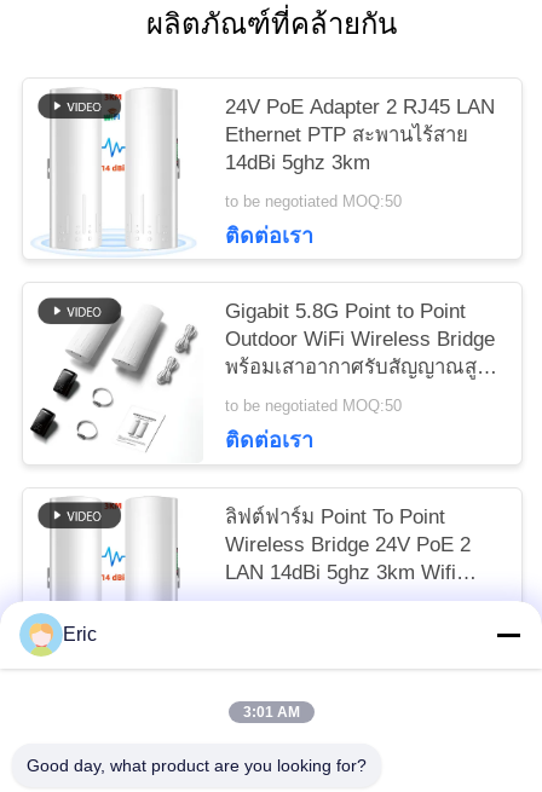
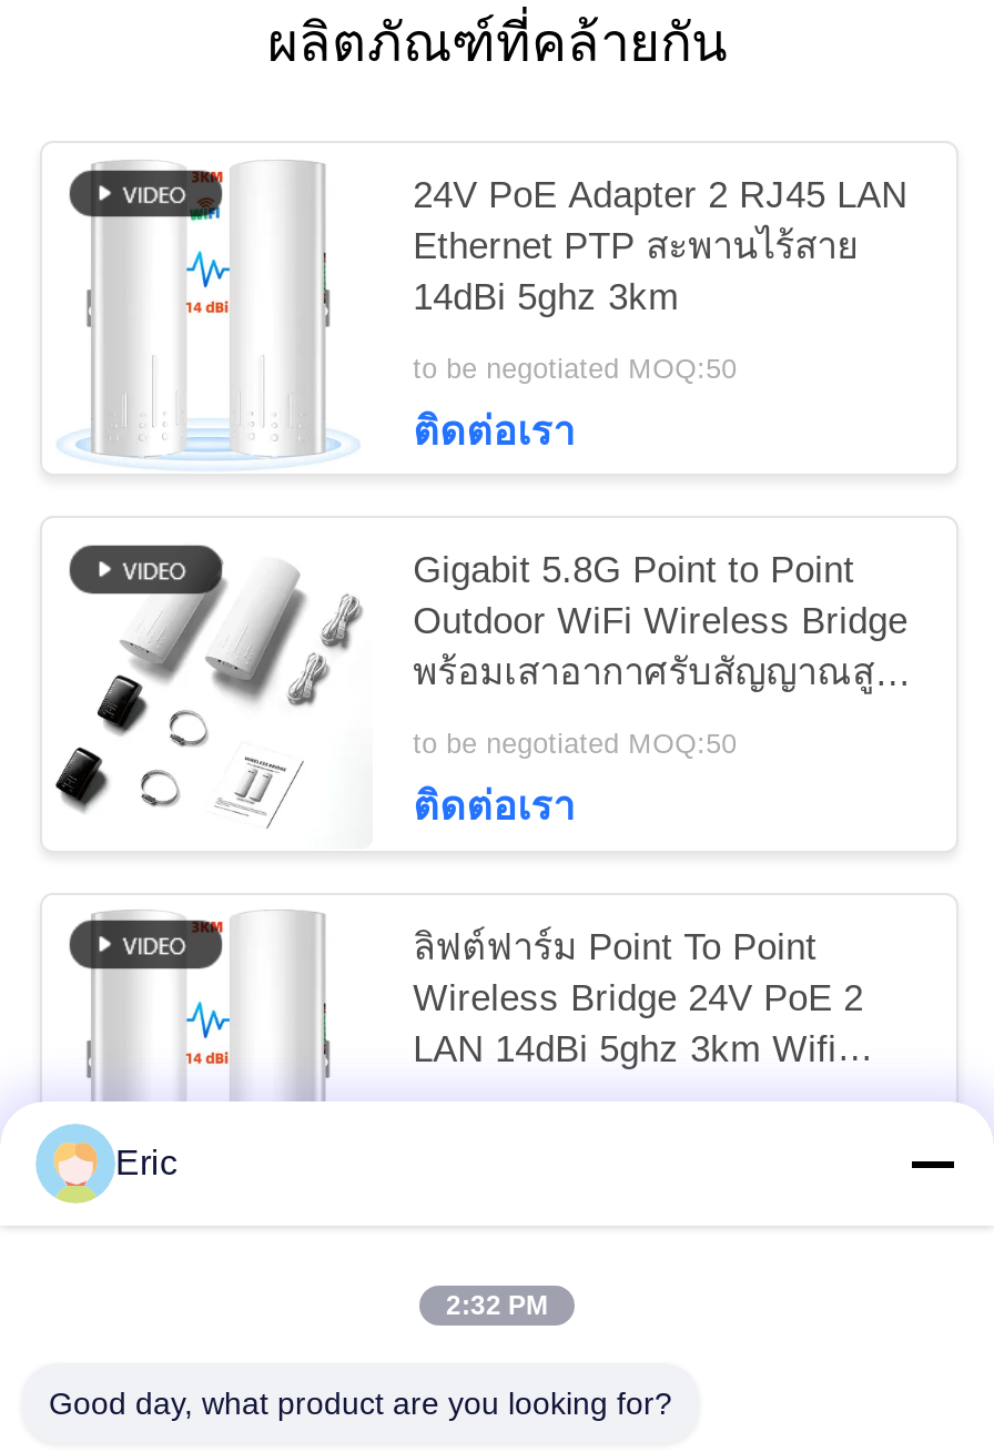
- 3:01 AM
+ 2:32 PM
